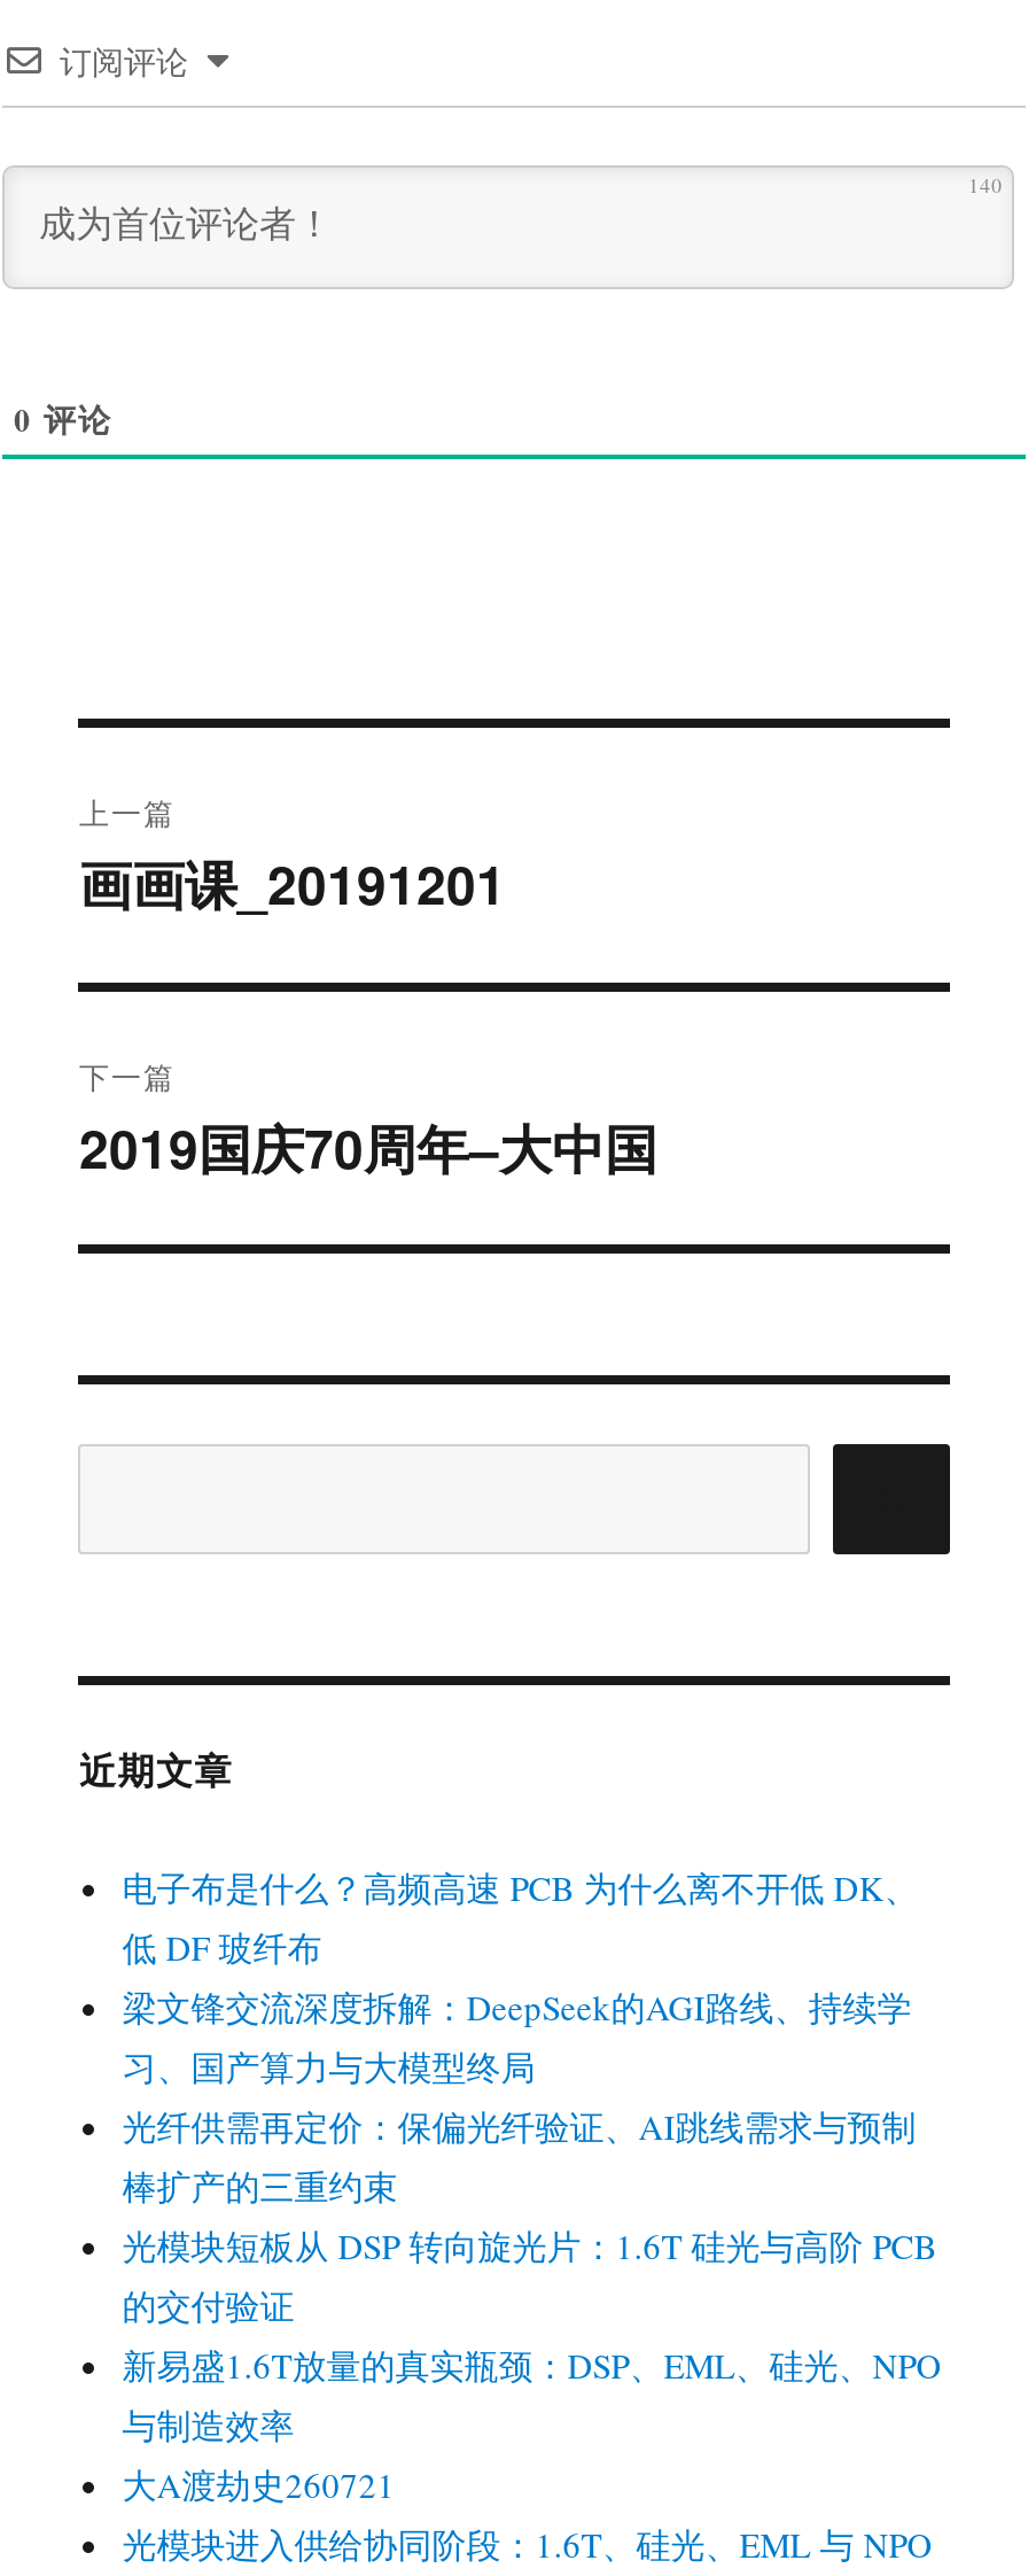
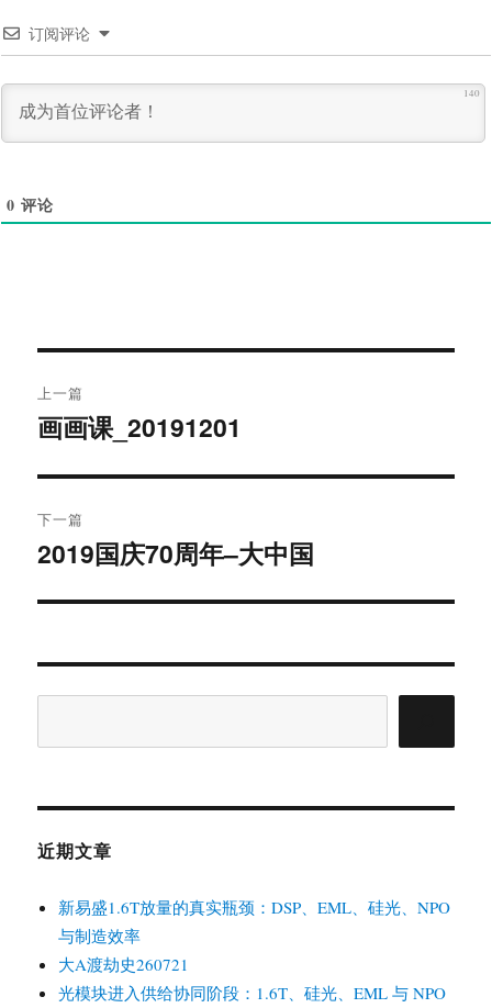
- 电子布是什么？高频高速 PCB 为什么离不开低 DK、
- 低 DF 玻纤布
- 梁文锋交流深度拆解：DeepSeek的AGI路线、持续学
- 习、国产算力与大模型终局
- 光纤供需再定价：保偏光纤验证、AI跳线需求与预制
- 棒扩产的三重约束
- 光模块短板从 DSP 转向旋光片：1.6T 硅光与高阶 PCB
- 的交付验证
